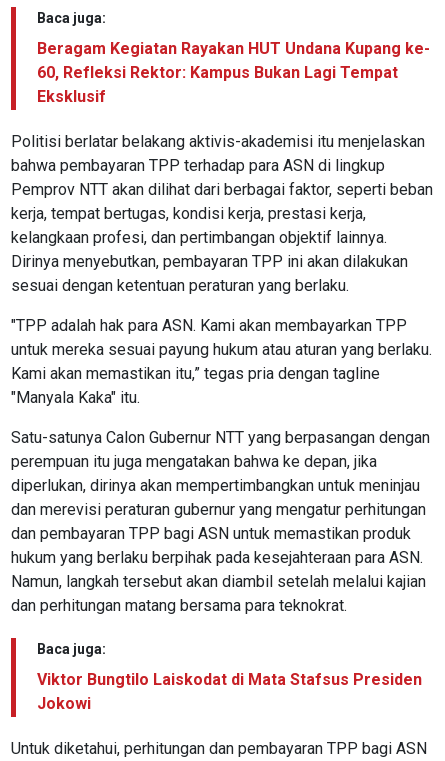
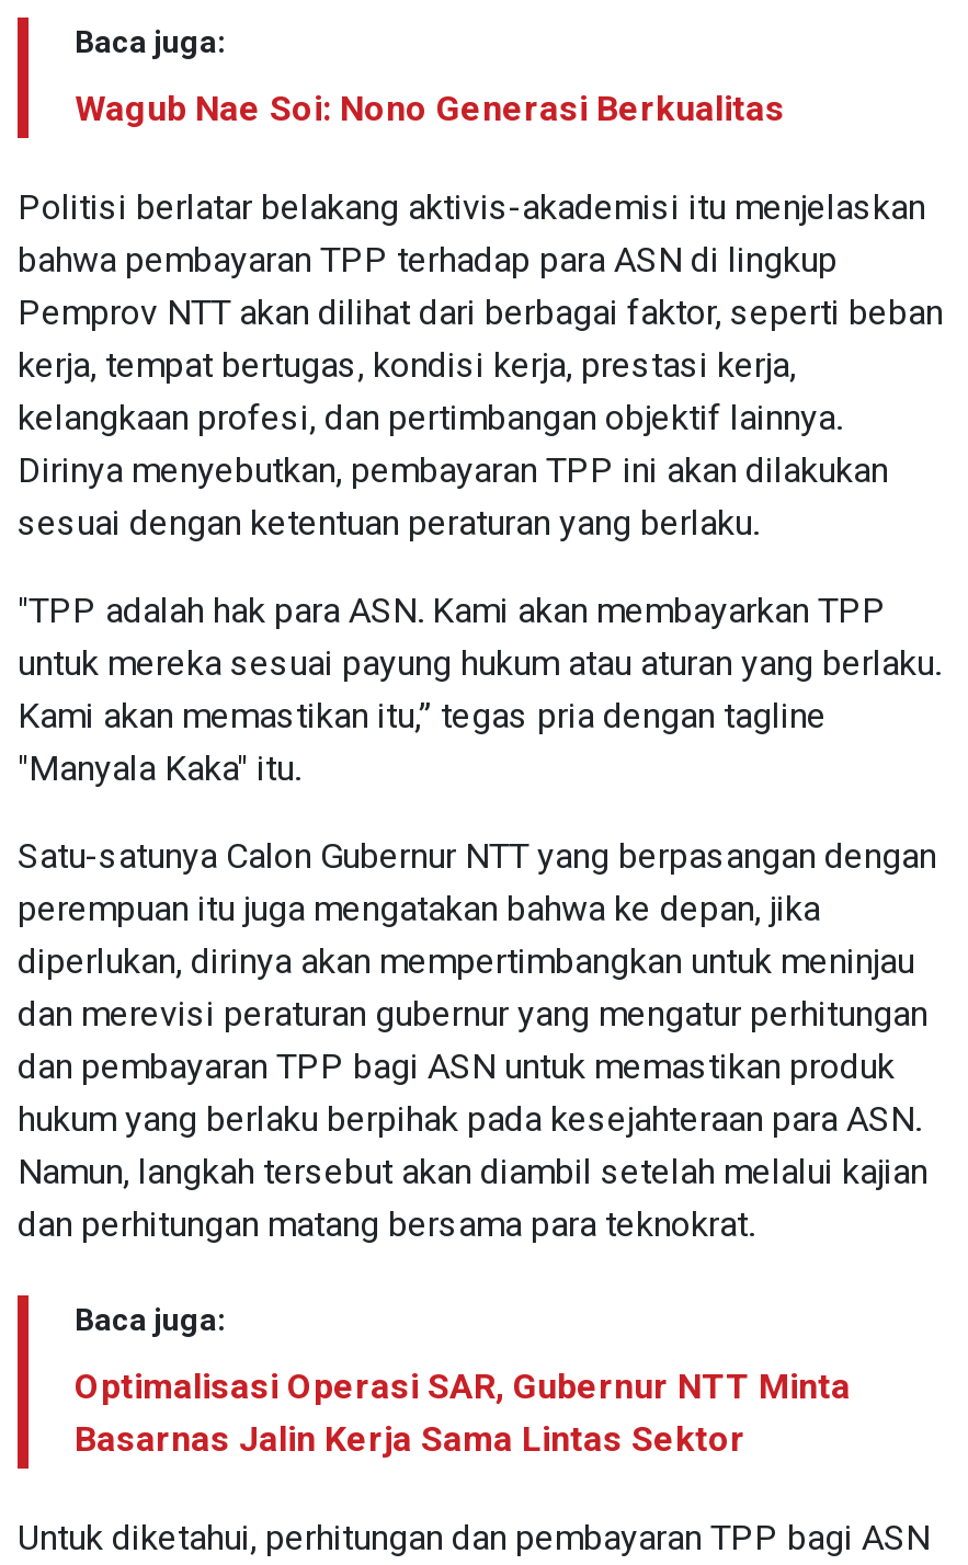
- Beragam Kegiatan Rayakan HUT Undana Kupang ke-
- 60, Refleksi Rektor: Kampus Bukan Lagi Tempat
- Eksklusif
+ Wagub Nae Soi: Nono Generasi Berkualitas

- Viktor Bungtilo Laiskodat di Mata Stafsus Presiden
- Jokowi
+ Optimalisasi Operasi SAR, Gubernur NTT Minta
+ Basarnas Jalin Kerja Sama Lintas Sektor
